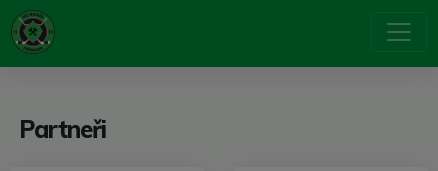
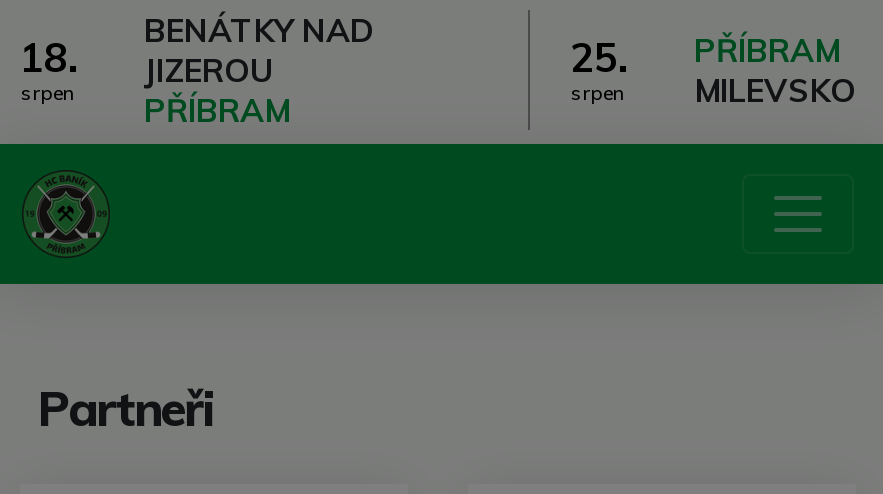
+ 18.
+ srpen

+ BENÁTKY NAD
+ JIZEROU
+ PŘÍBRAM

+ 25.
+ srpen

+ PŘÍBRAM
+ MILEVSKO
